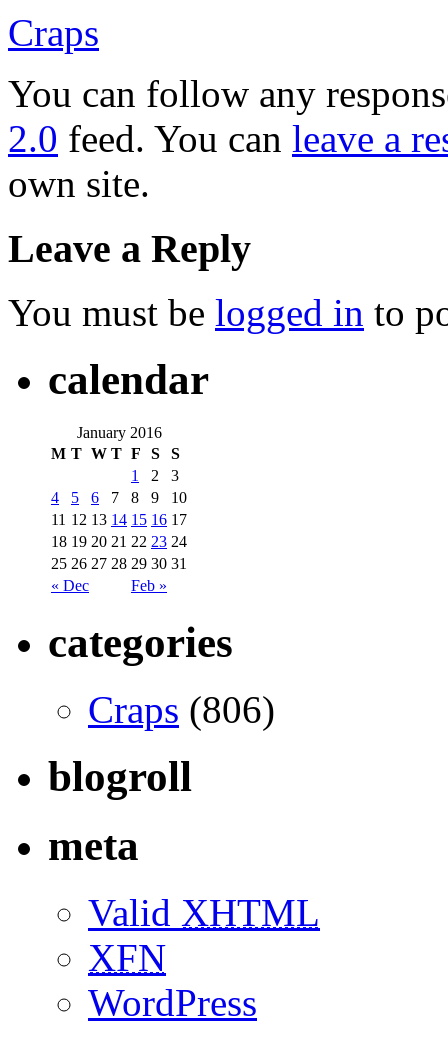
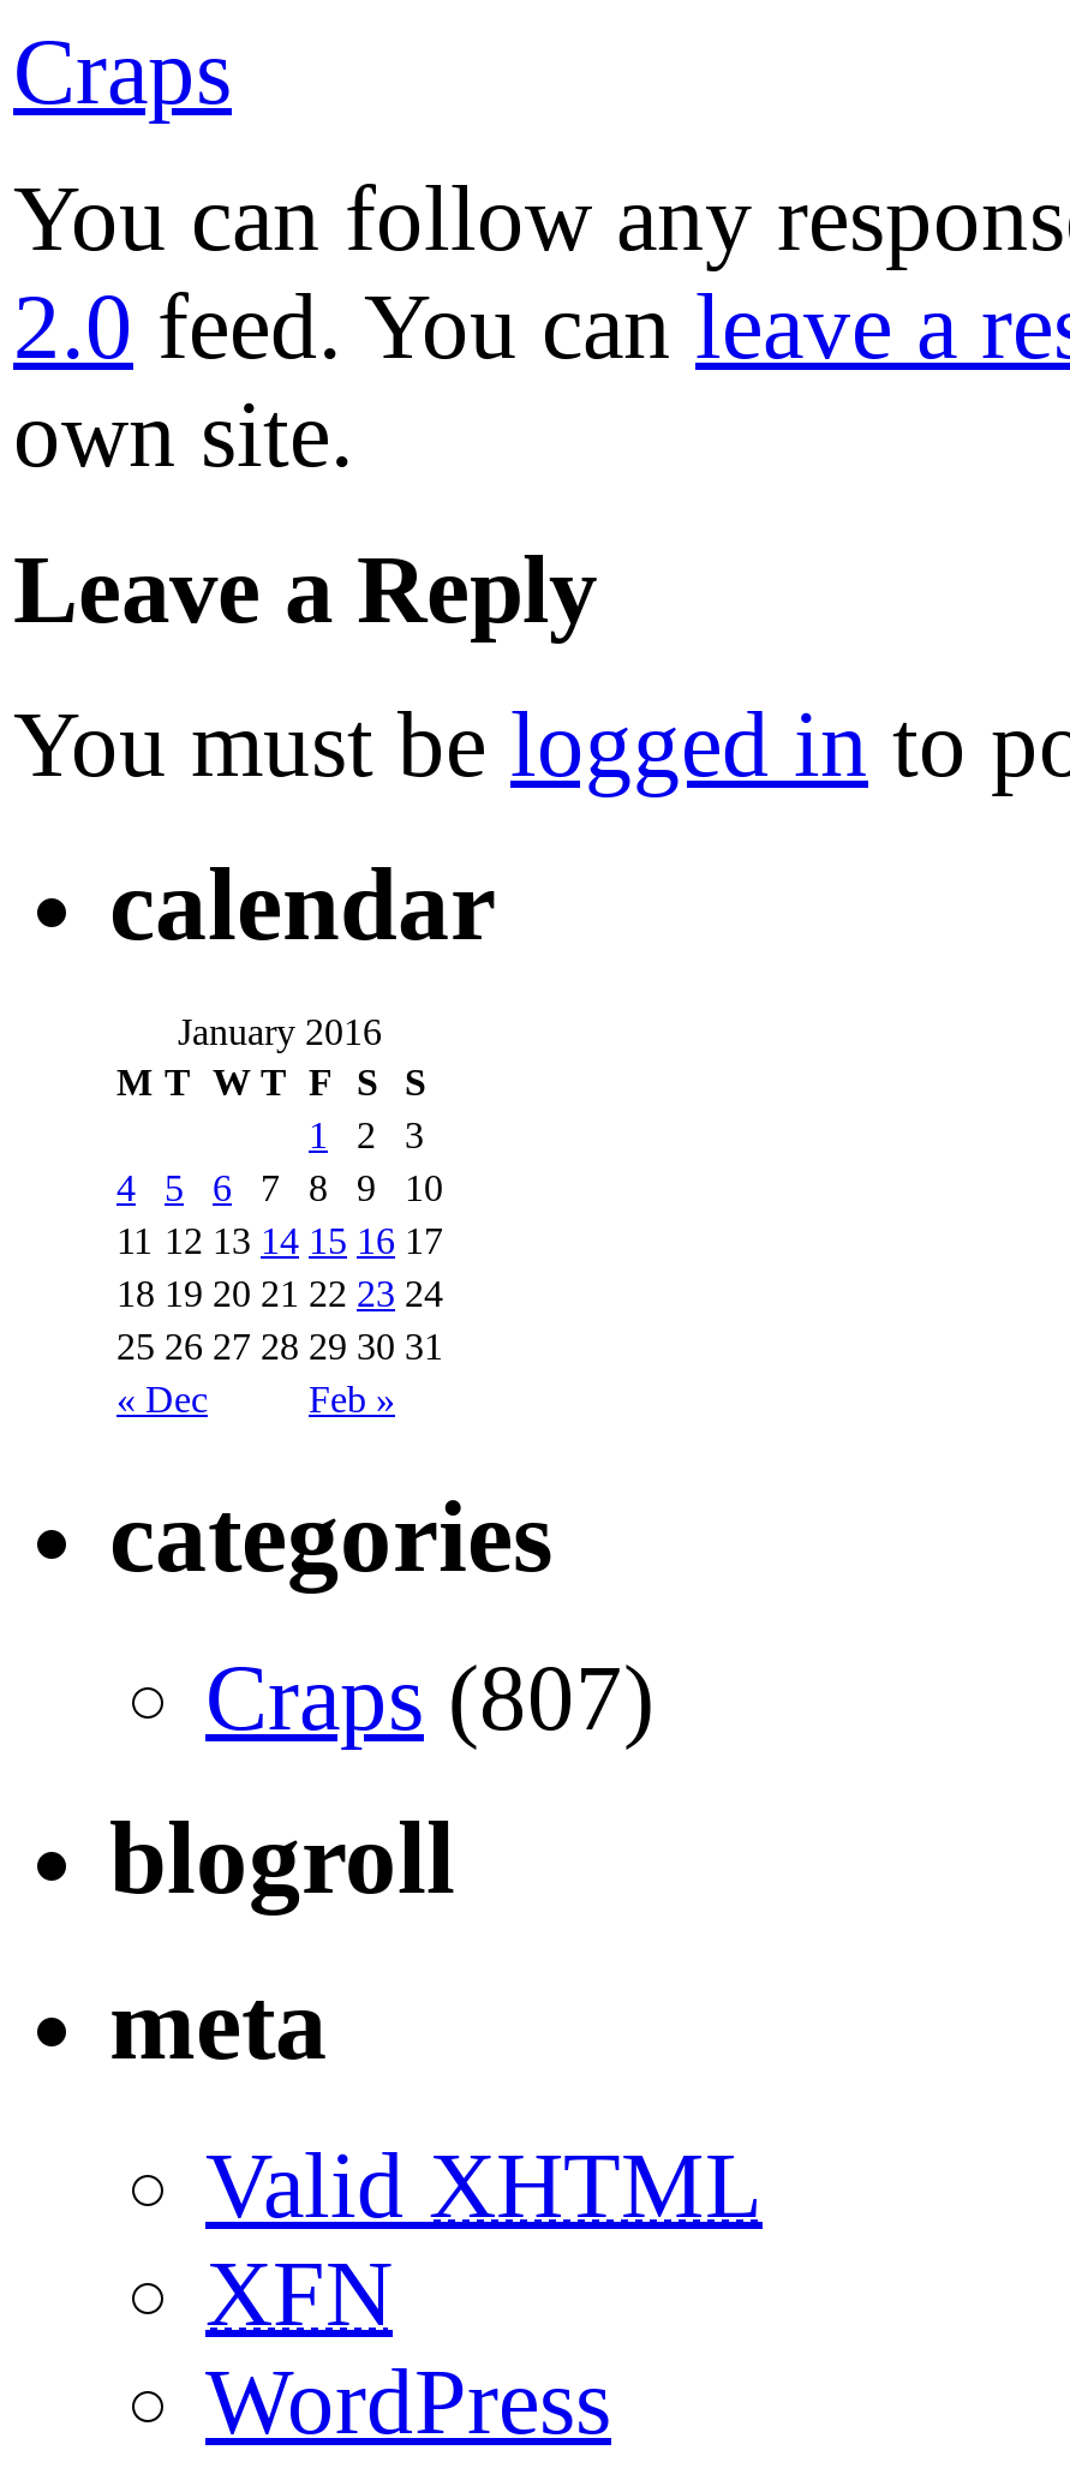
- Craps (806)
+ Craps (807)
